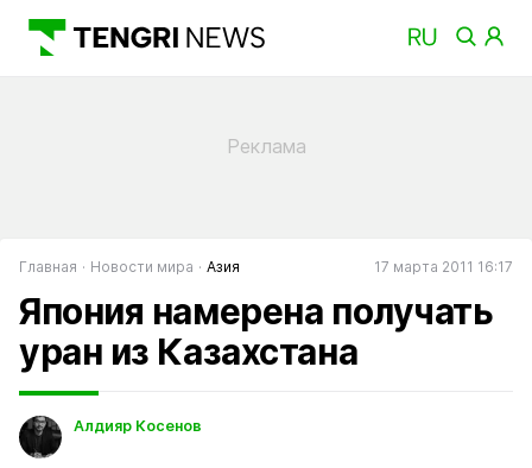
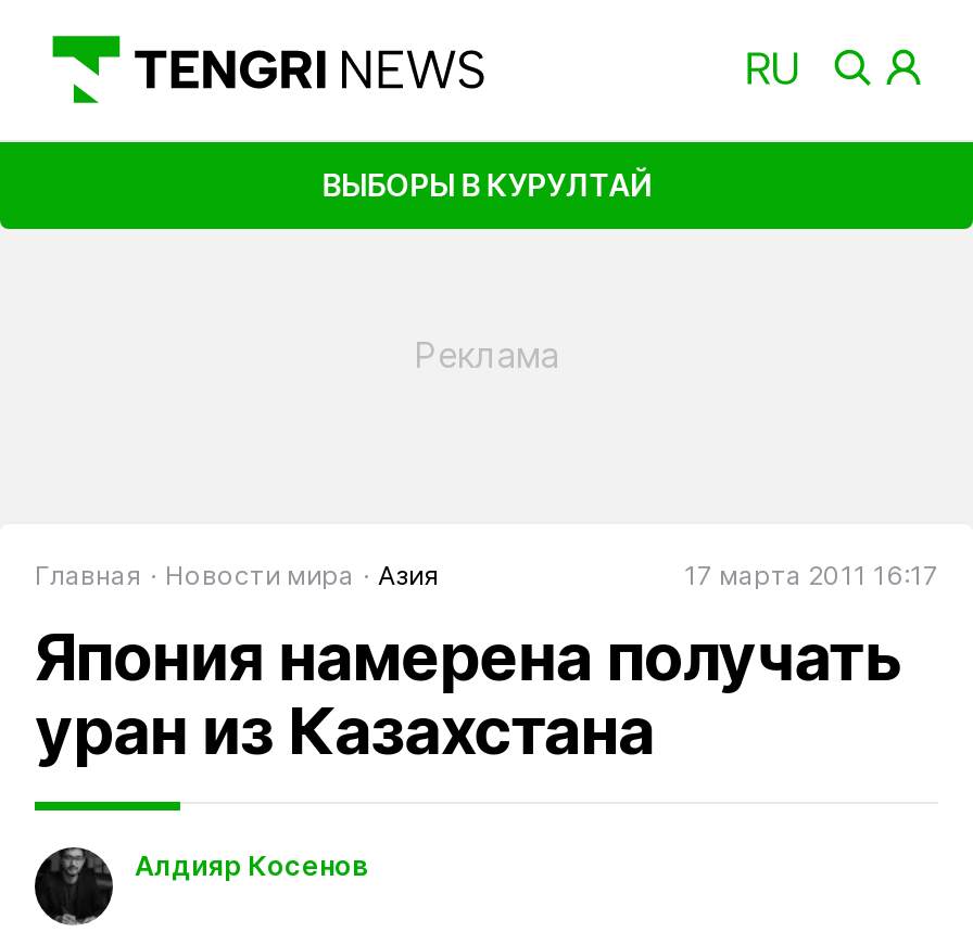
+ ВЫБОРЫ В КУРУЛТАЙ
